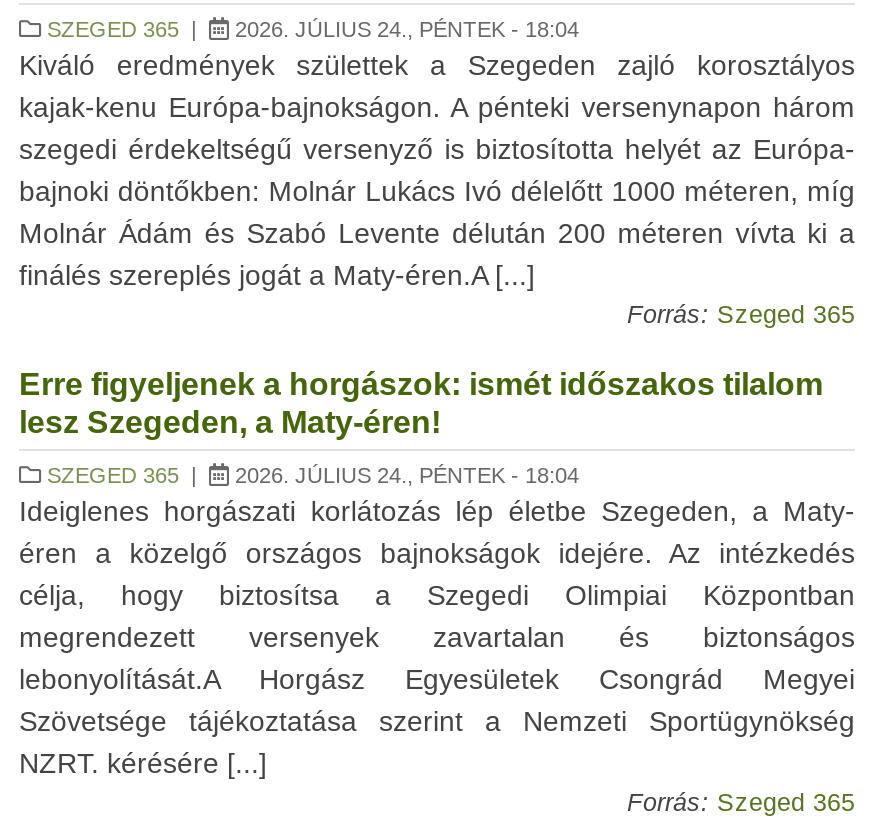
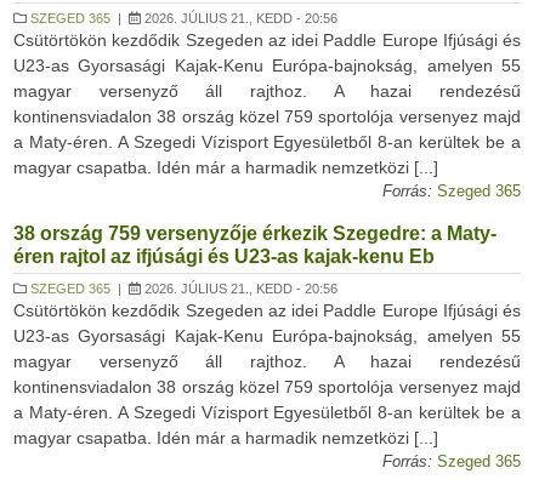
- 2026. JÚLIUS 24., PÉNTEK - 18:04
- Kiváló eredmények születtek a Szegeden zajló korosztályos
- kajak-kenu Európa-bajnokságon. A pénteki versenynapon három
- szegedi érdekeltségű versenyző is biztosította helyét az Európa-
- bajnoki döntőkben: Molnár Lukács Ivó délelőtt 1000 méteren, míg
- Molnár Ádám és Szabó Levente délután 200 méteren vívta ki a
- finálés szereplés jogát a Maty-éren.A [...]
+ 2026. JÚLIUS 21., KEDD - 20:56
+ Csütörtökön kezdődik Szegeden az idei Paddle Europe Ifjúsági és
+ U23-as Gyorsasági Kajak-Kenu Európa-bajnokság, amelyen 55
+ magyar versenyző áll rajthoz. A hazai rendezésű
+ kontinensviadalon 38 ország közel 759 sportolója versenyez majd
+ a Maty-éren. A Szegedi Vízisport Egyesületből 8-an kerültek be a
+ magyar csapatba. Idén már a harmadik nemzetközi [...]

- Erre figyeljenek a horgászok: ismét időszakos tilalom
- lesz Szegeden, a Maty-éren!
+ 38 ország 759 versenyzője érkezik Szegedre: a Maty-
+ éren rajtol az ifjúsági és U23-as kajak-kenu Eb

- 2026. JÚLIUS 24., PÉNTEK - 18:04
- Ideiglenes horgászati korlátozás lép életbe Szegeden, a Maty-
- éren a közelgő országos bajnokságok idejére. Az intézkedés
- célja, hogy biztosítsa a Szegedi Olimpiai Központban
- megrendezett versenyek zavartalan és biztonságos
- lebonyolítását.A Horgász Egyesületek Csongrád Megyei
- Szövetsége tájékoztatása szerint a Nemzeti Sportügynökség
- NZRT. kérésére [...]
+ 2026. JÚLIUS 21., KEDD - 20:56
+ Csütörtökön kezdődik Szegeden az idei Paddle Europe Ifjúsági és
+ U23-as Gyorsasági Kajak-Kenu Európa-bajnokság, amelyen 55
+ magyar versenyző áll rajthoz. A hazai rendezésű
+ kontinensviadalon 38 ország közel 759 sportolója versenyez majd
+ a Maty-éren. A Szegedi Vízisport Egyesületből 8-an kerültek be a
+ magyar csapatba. Idén már a harmadik nemzetközi [...]
